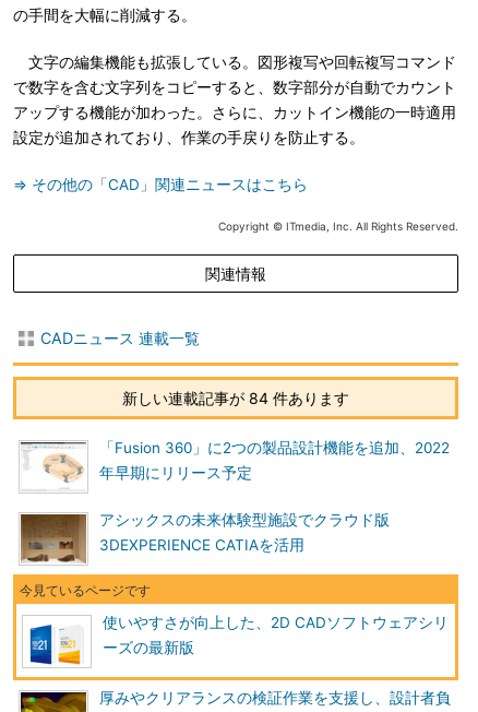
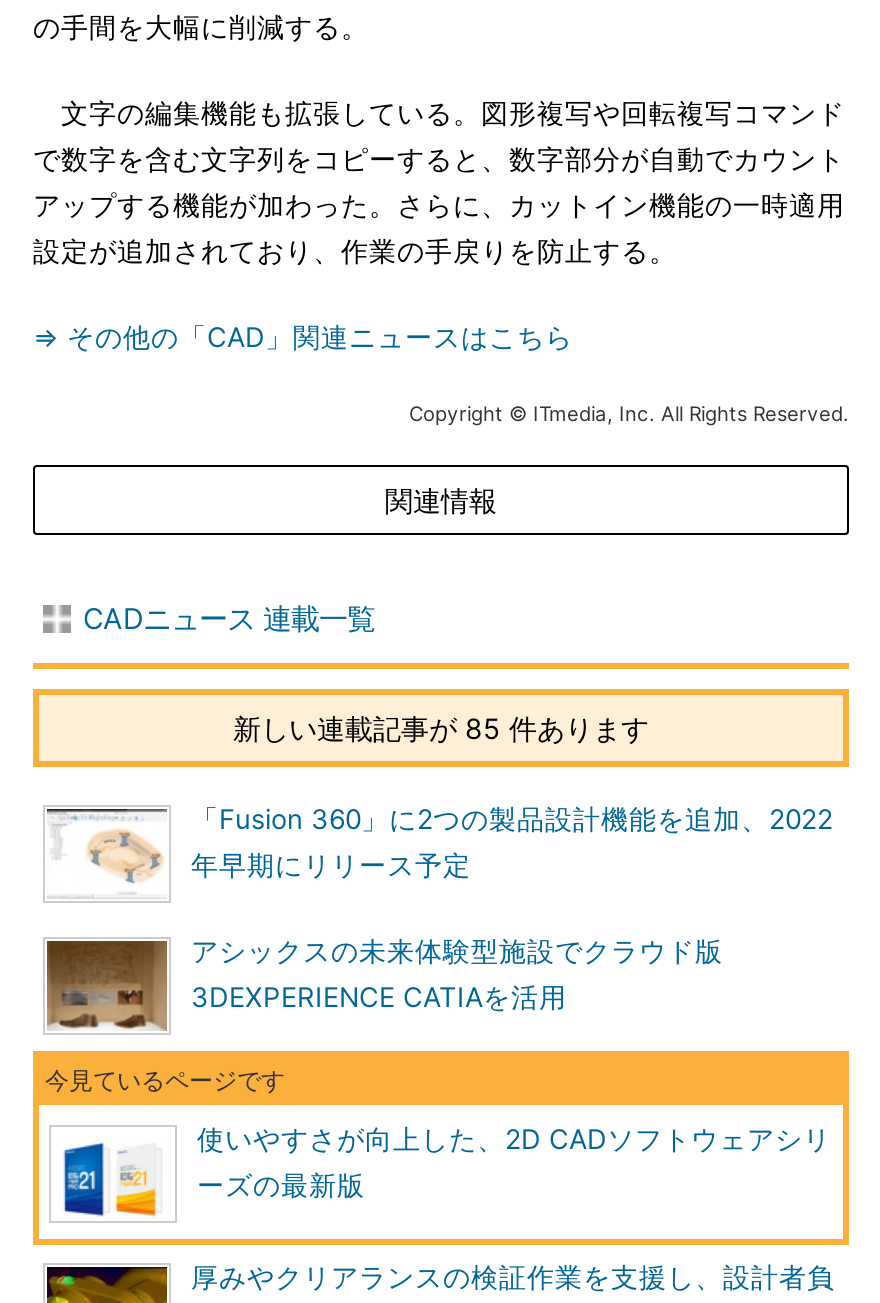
- 新しい連載記事が 84 件あります
+ 新しい連載記事が 85 件あります
